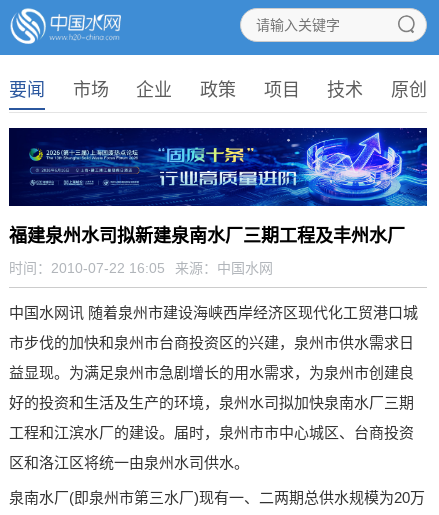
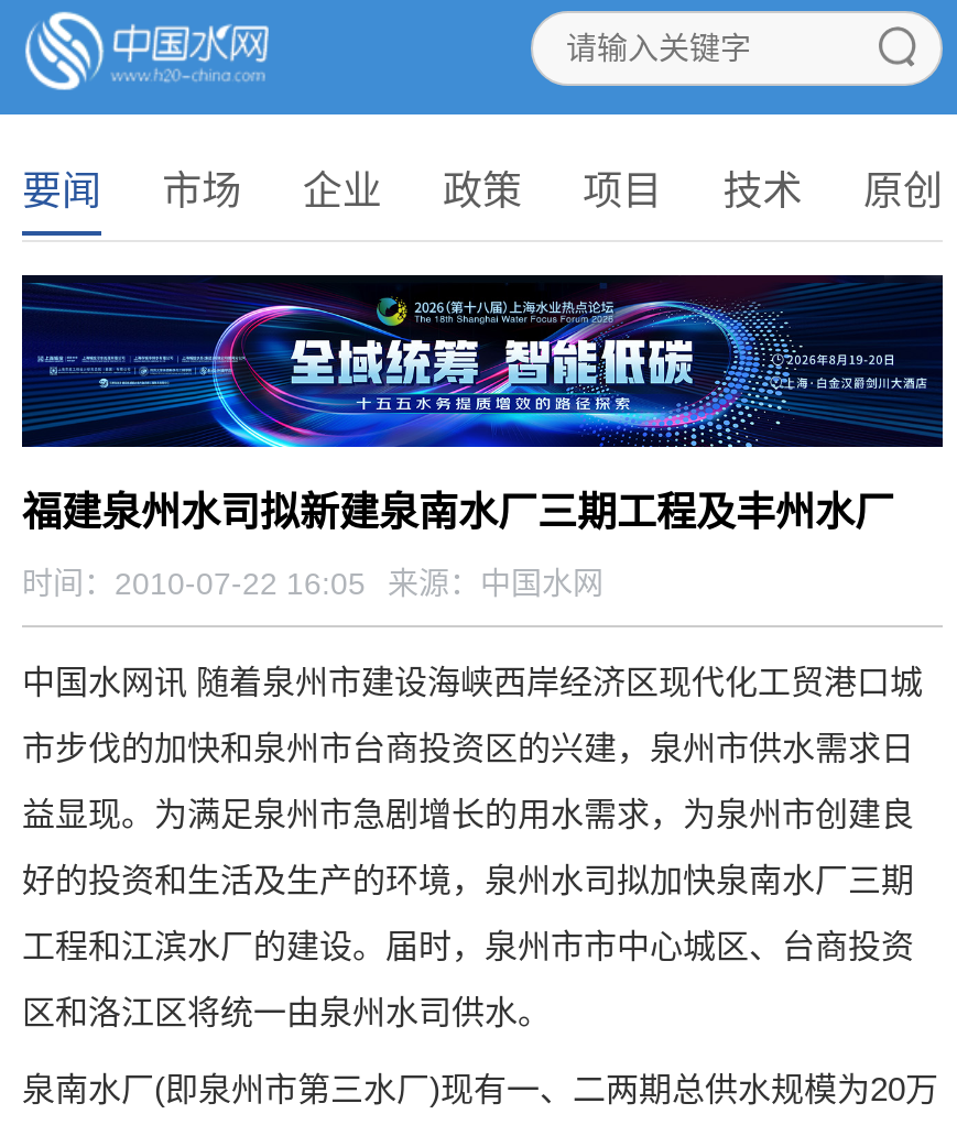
- [image]
+ [image]
